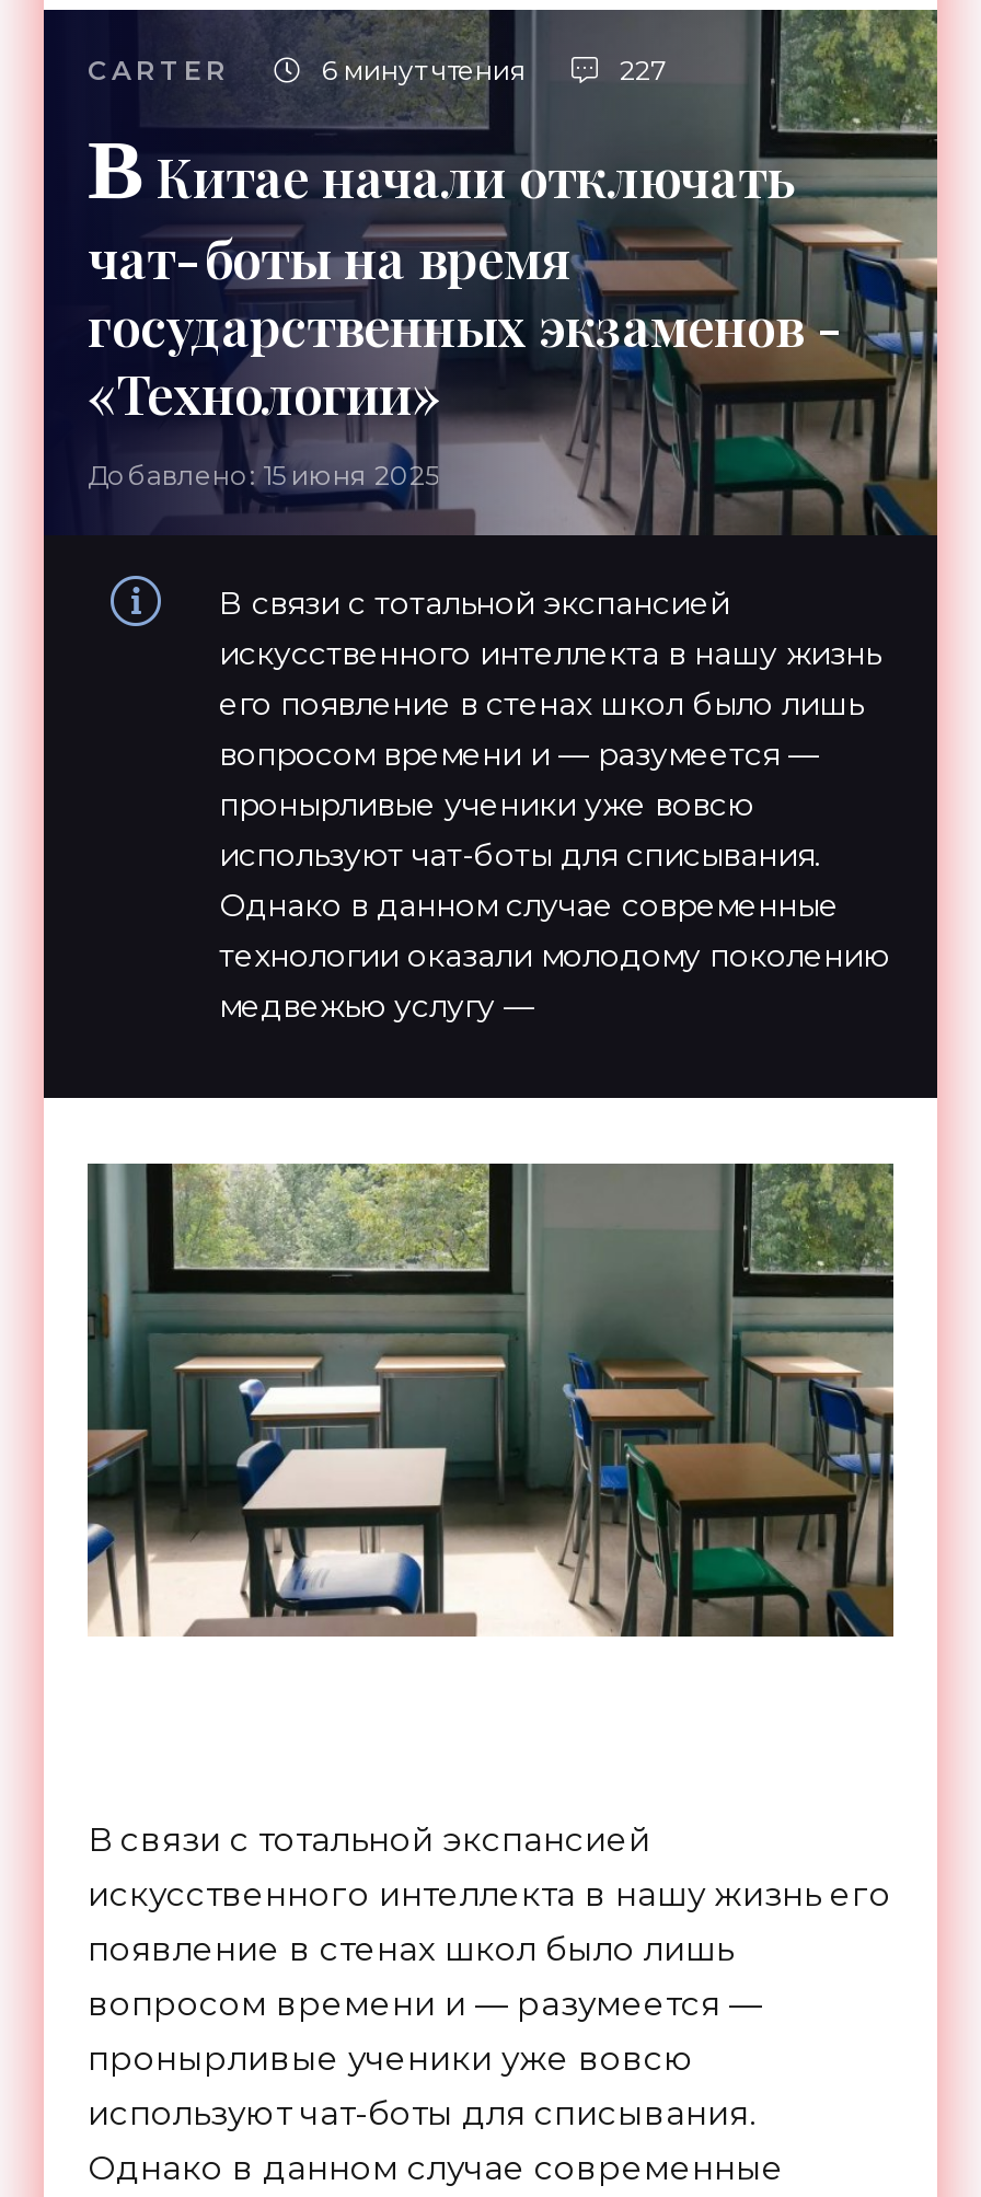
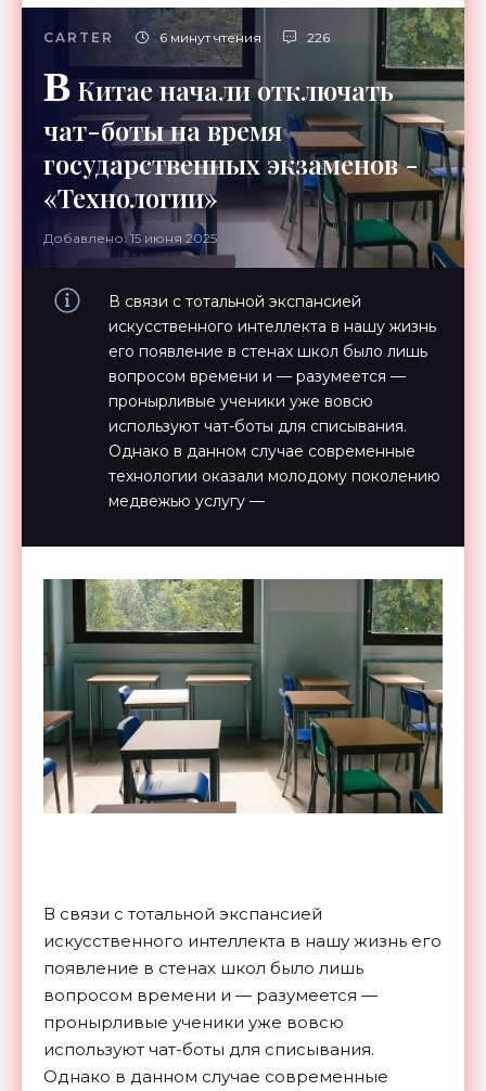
- 227
+ 226
